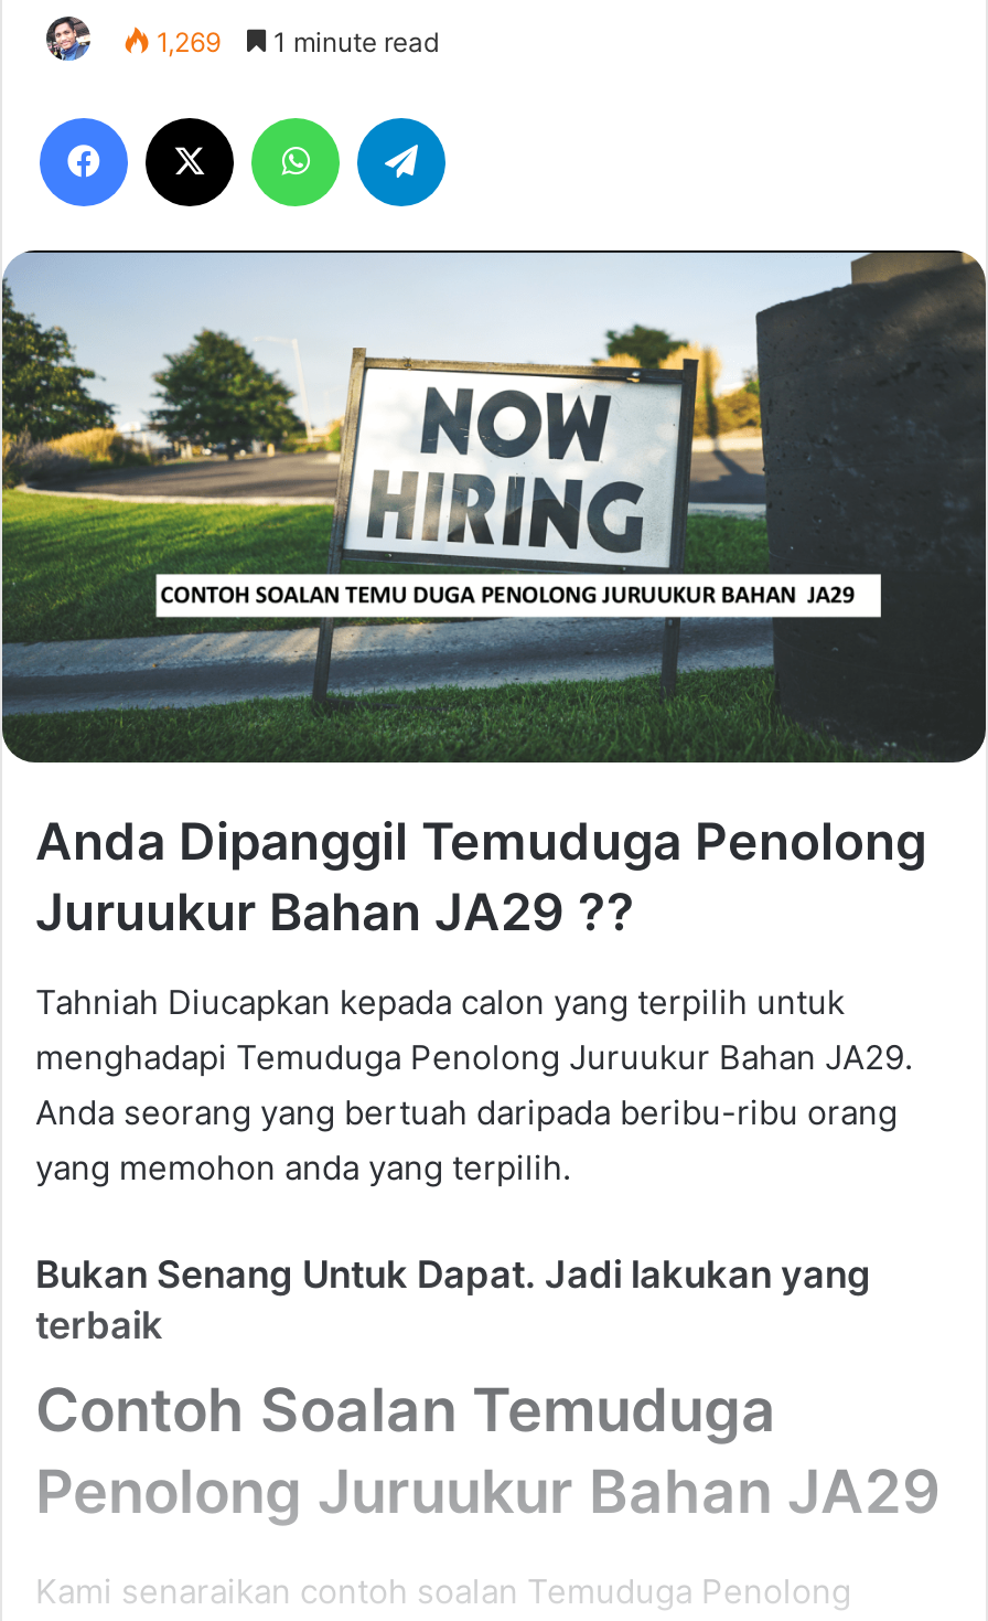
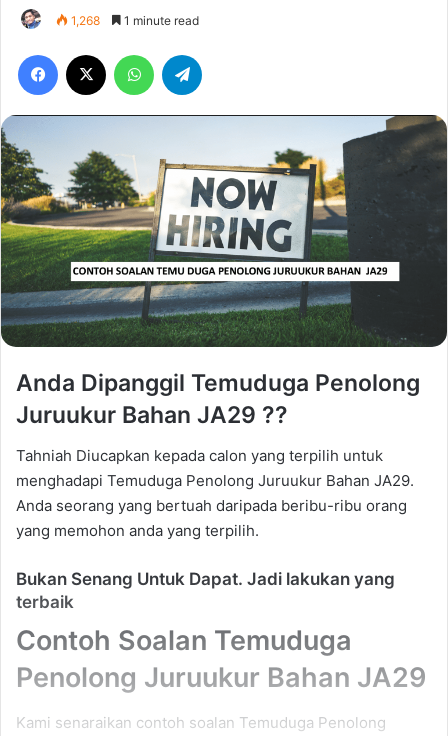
- 1,269 1 minute read
+ 1,268 1 minute read
